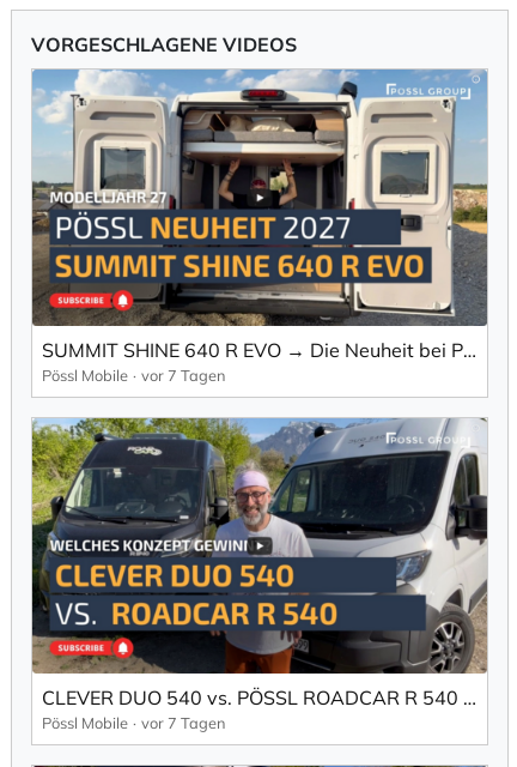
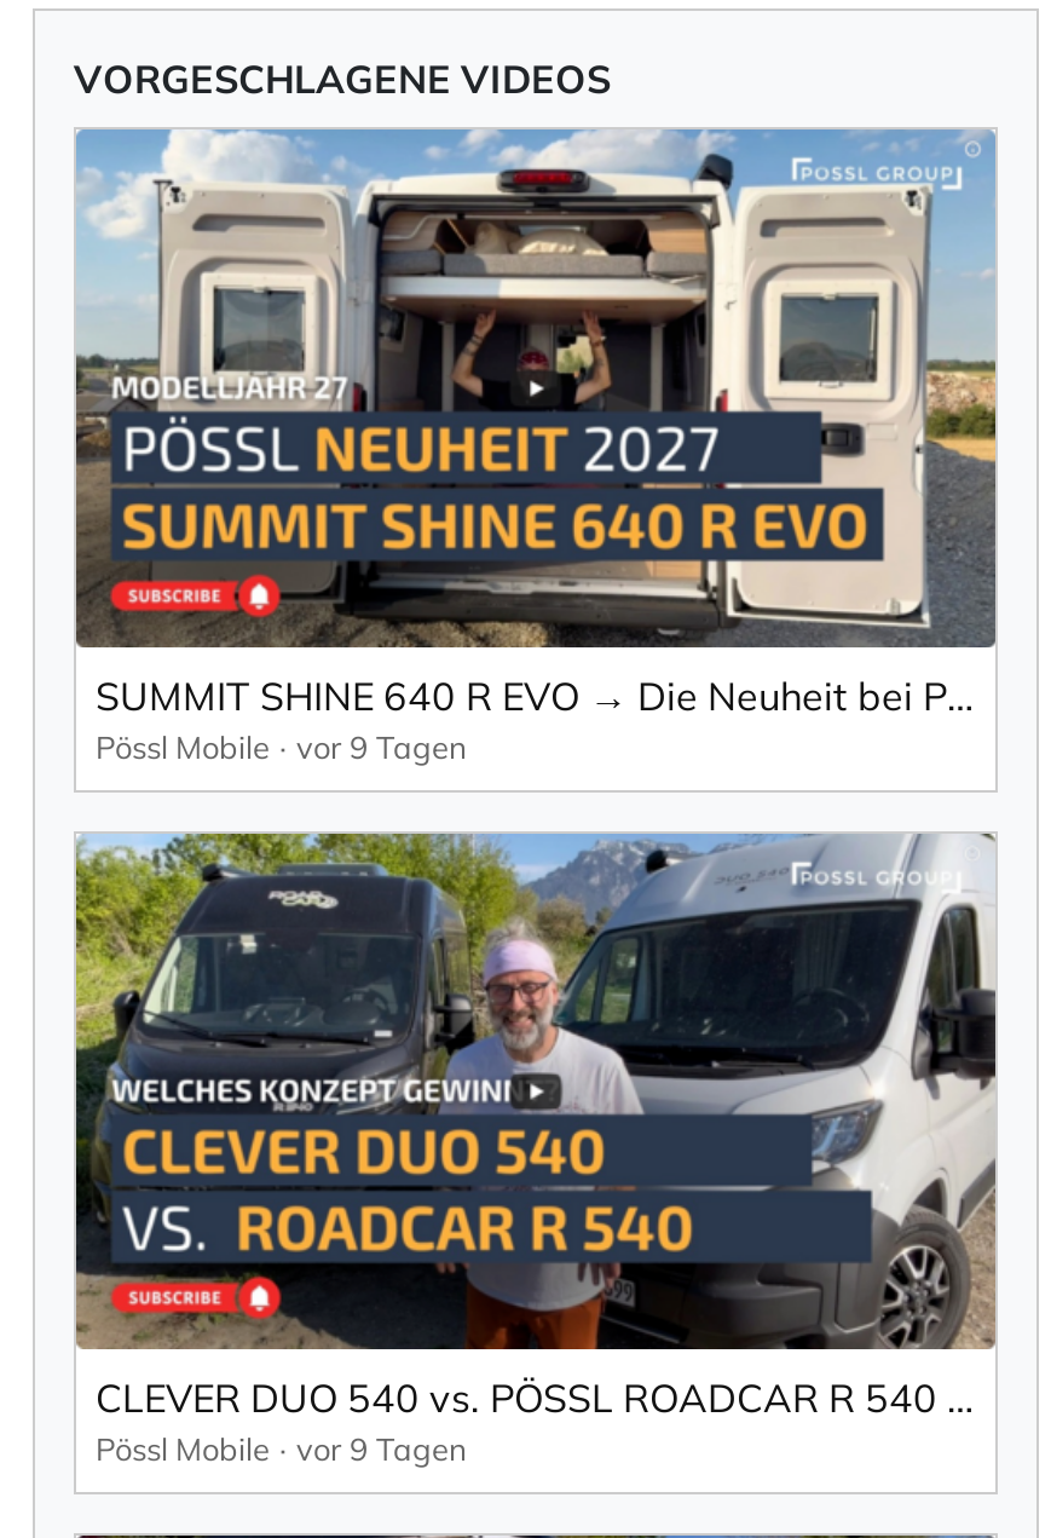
- Pössl Mobile vor 7 Tagen
+ Pössl Mobile vor 9 Tagen

- Pössl Mobile vor 7 Tagen
+ Pössl Mobile vor 9 Tagen
